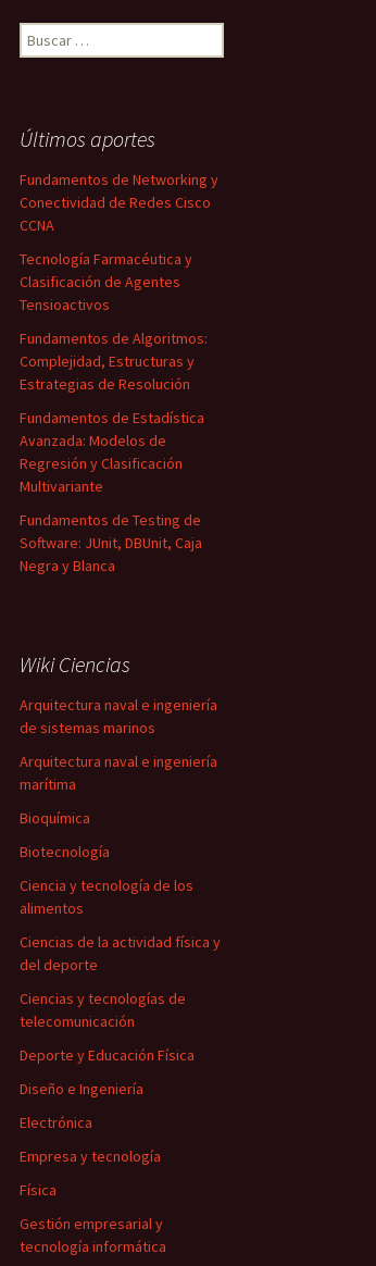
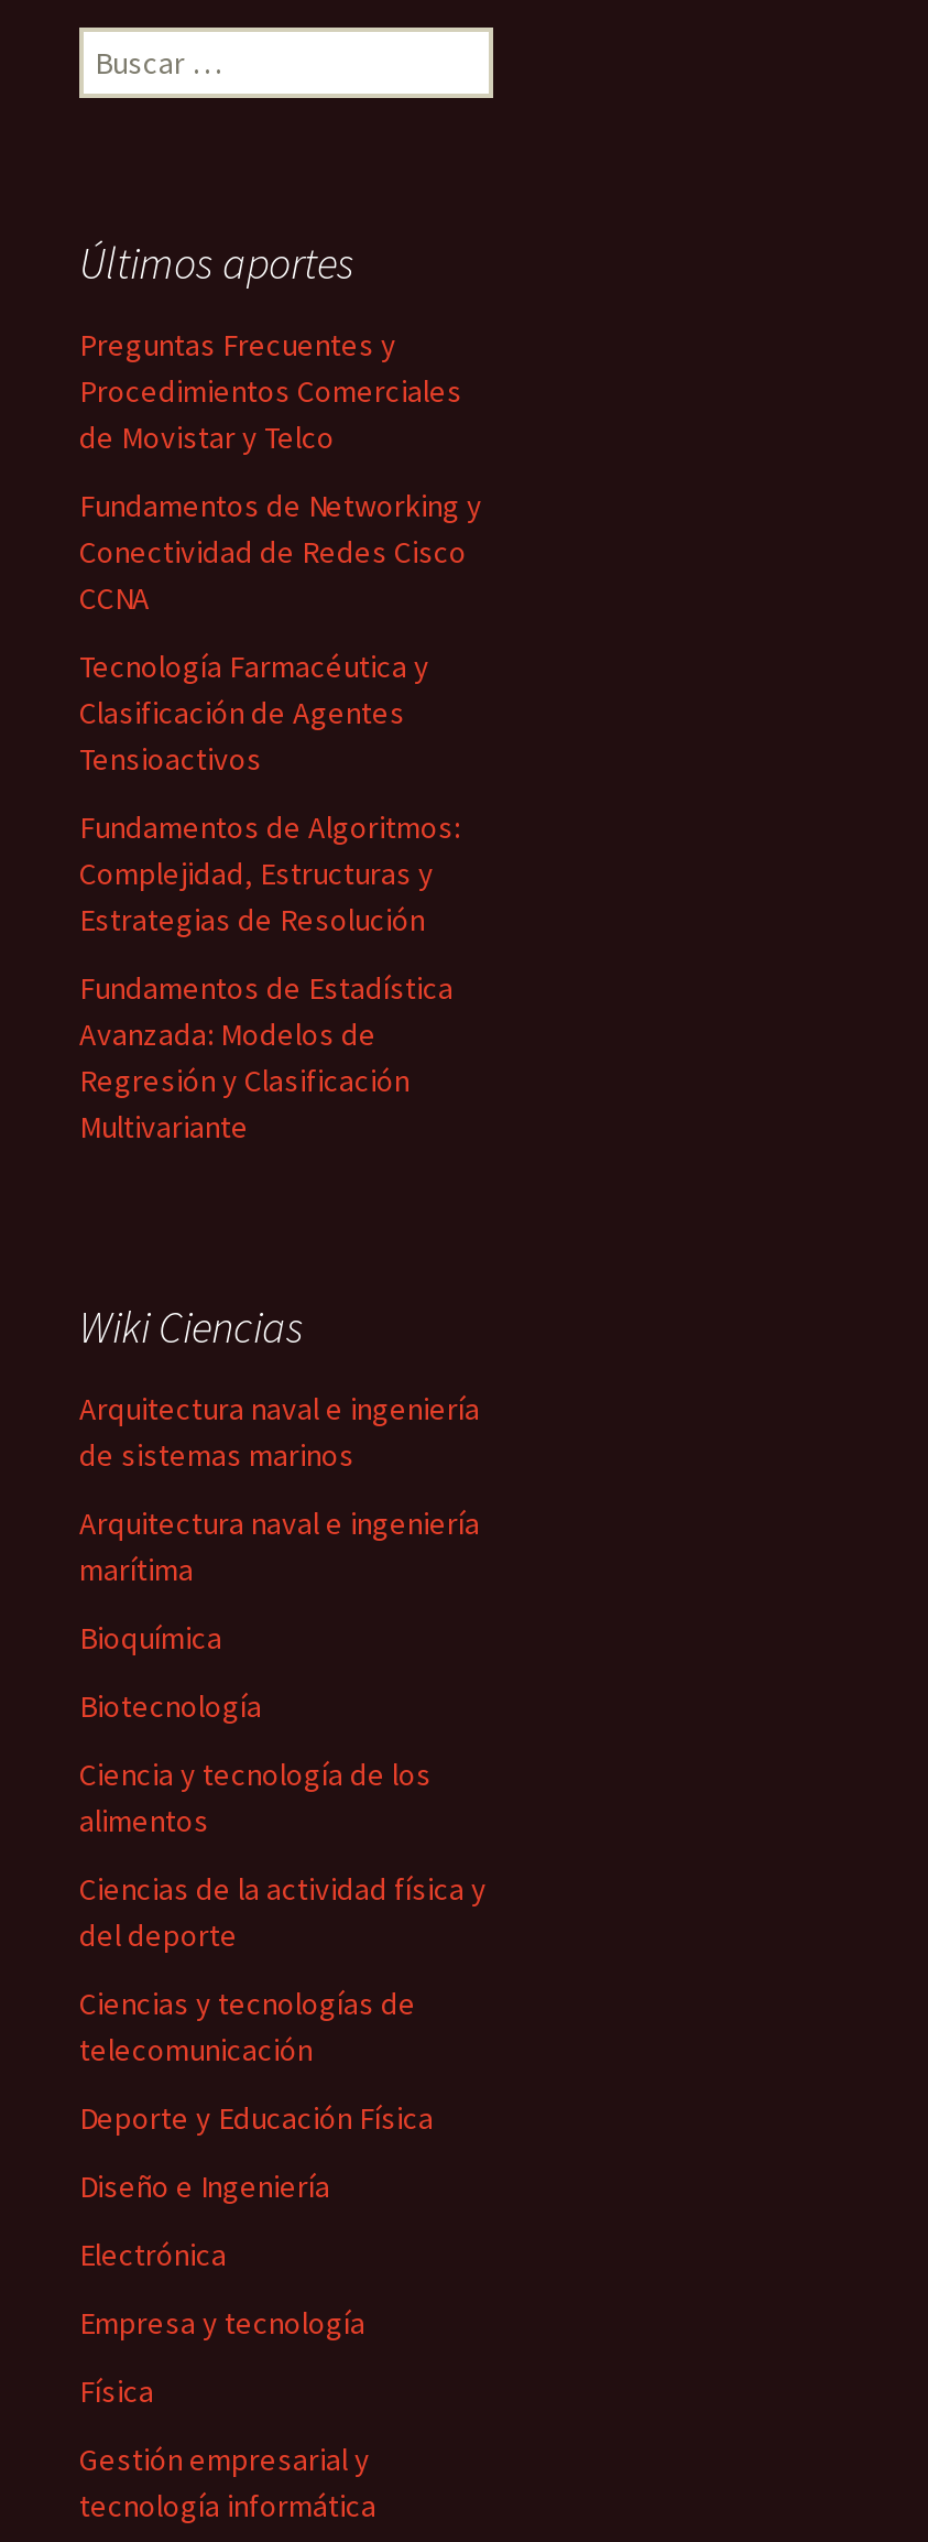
+ Preguntas Frecuentes y
+ Procedimientos Comerciales
+ de Movistar y Telco

moved down: Fundamentos de Networking y | Conectividad de Redes Cisco | CCNA | ... | Regresión y Clasificación | Multivariante

- Fundamentos de Testing de
- Software: JUnit, DBUnit, Caja
- Negra y Blanca
